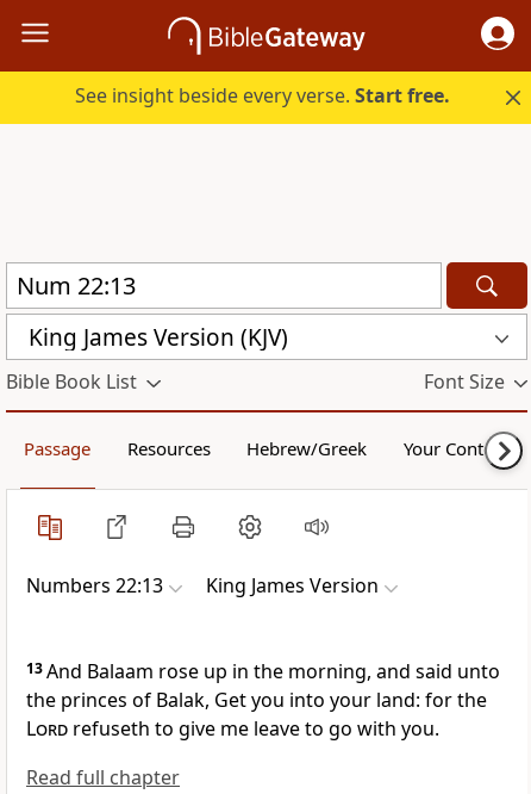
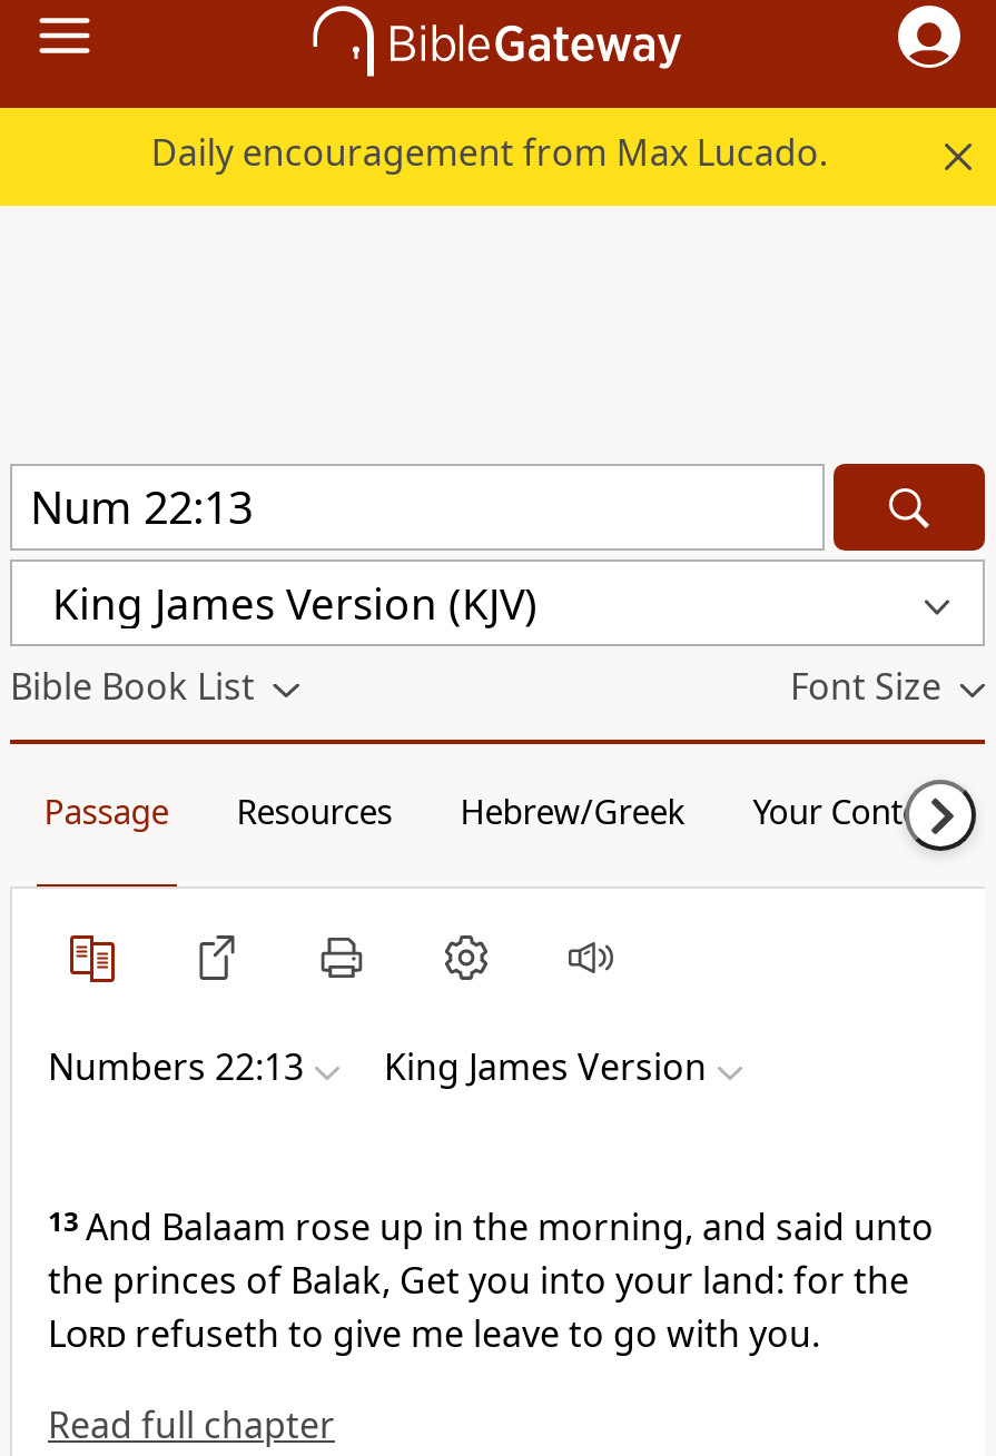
- See insight beside every verse. Start free.
+ Daily encouragement from Max Lucado.
